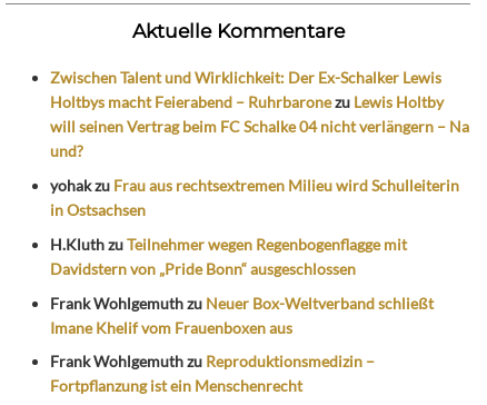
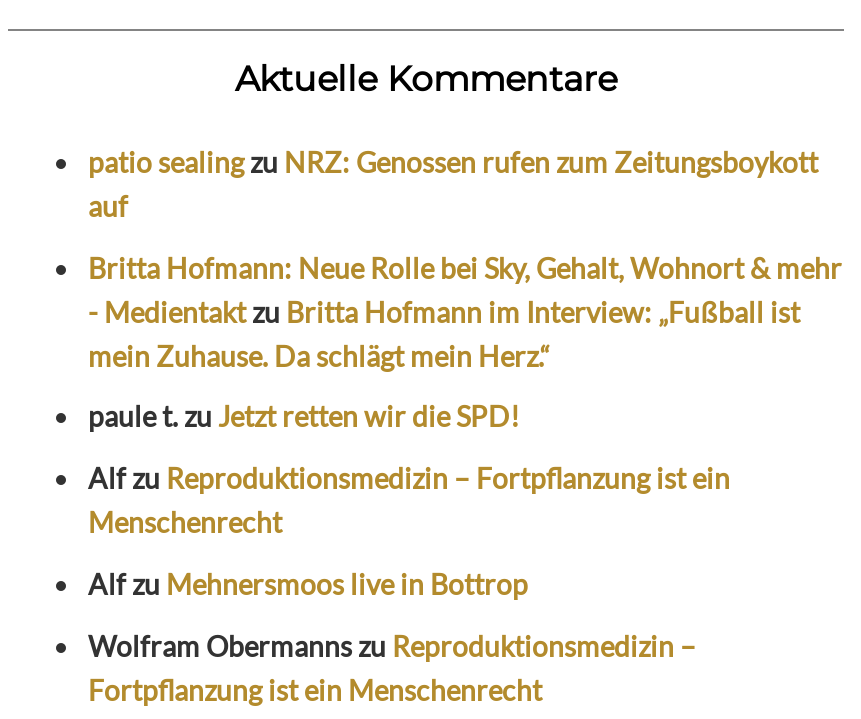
- Zwischen Talent und Wirklichkeit: Der Ex-Schalker Lewis
- Holtbys macht Feierabend – Ruhrbarone zu Lewis Holtby
- will seinen Vertrag beim FC Schalke 04 nicht verlängern – Na
- und?
- yohakzu Frau aus rechtsextremen Milieu wird Schulleiterin
- in Ostsachsen
- H.Kluth zu Teilnehmer wegen Regenbogenflagge mit
- Davidstern von „Pride Bonn“ ausgeschlossen
- Frank Wohlgemuth zu Neuer Box-Weltverband schließt
- Imane Khelif vom Frauenboxen aus
- Frank Wohlgemuth zu Reproduktionsmedizin –
+ patio sealing zu NRZ: Genossen rufen zum Zeitungsboykott
+ auf
+ Britta Hofmann: Neue Rolle bei Sky, Gehalt, Wohnort & mehr
+ - Medientakt zu Britta Hofmann im Interview: „Fußball ist
+ mein Zuhause. Da schlägt mein Herz.“
+ paule t. zu Jetzt retten wir die SPD!
+ Alf zu Reproduktionsmedizin – Fortpflanzung ist ein
+ Menschenrecht
+ Alf zu Mehnersmoos live in Bottrop
+ Wolfram Obermanns zu Reproduktionsmedizin –
